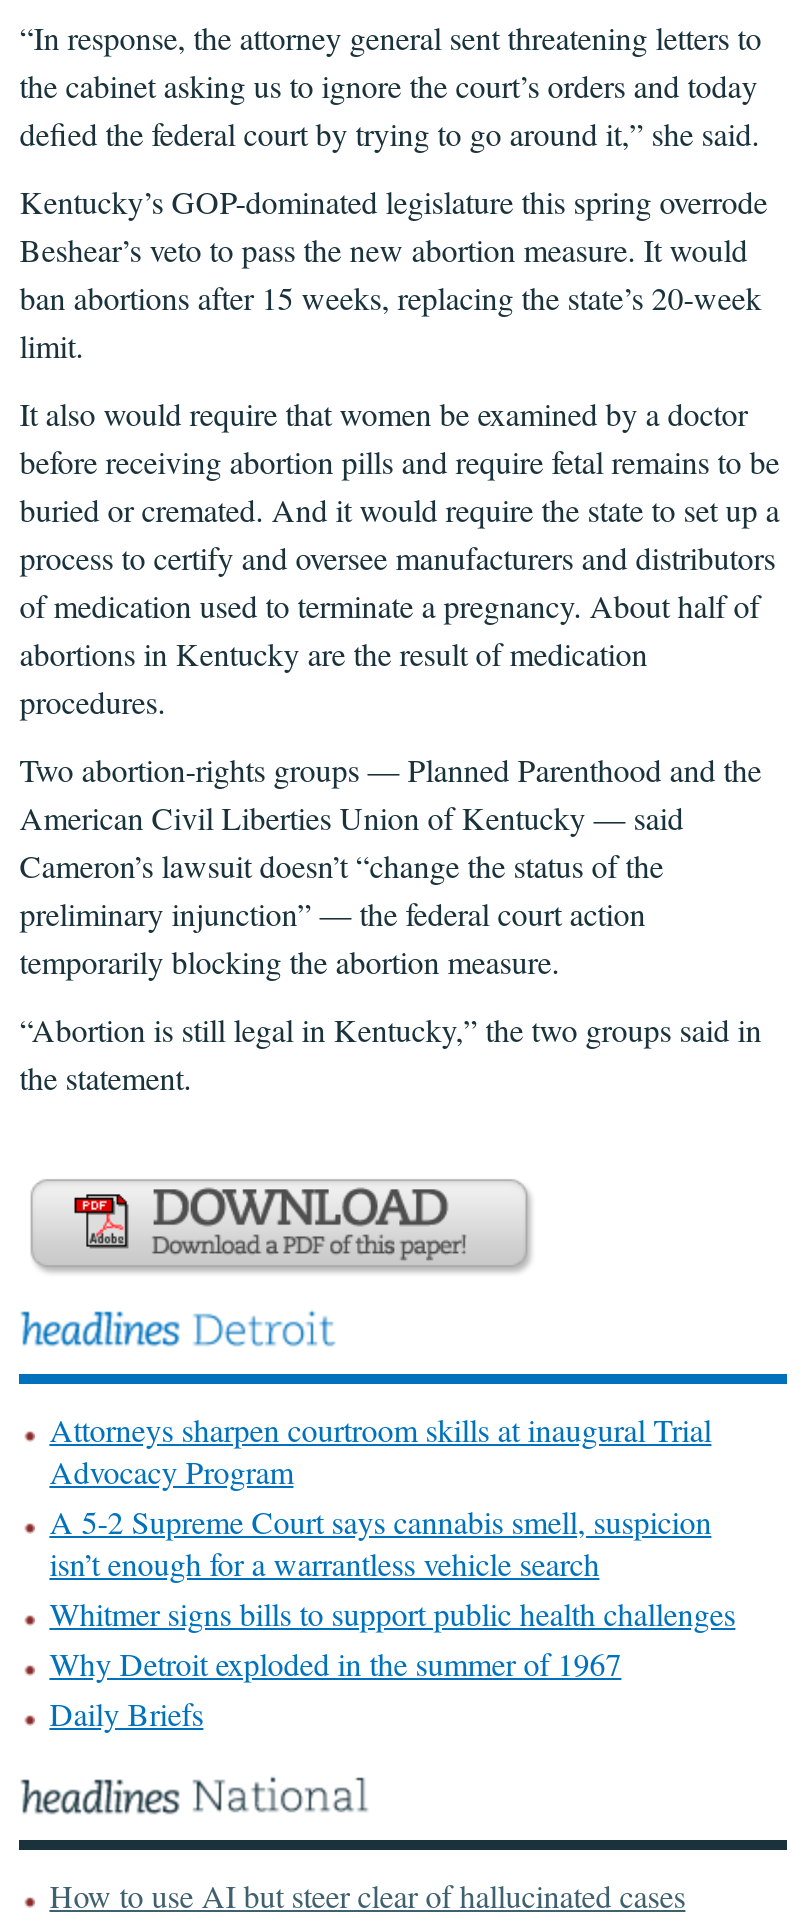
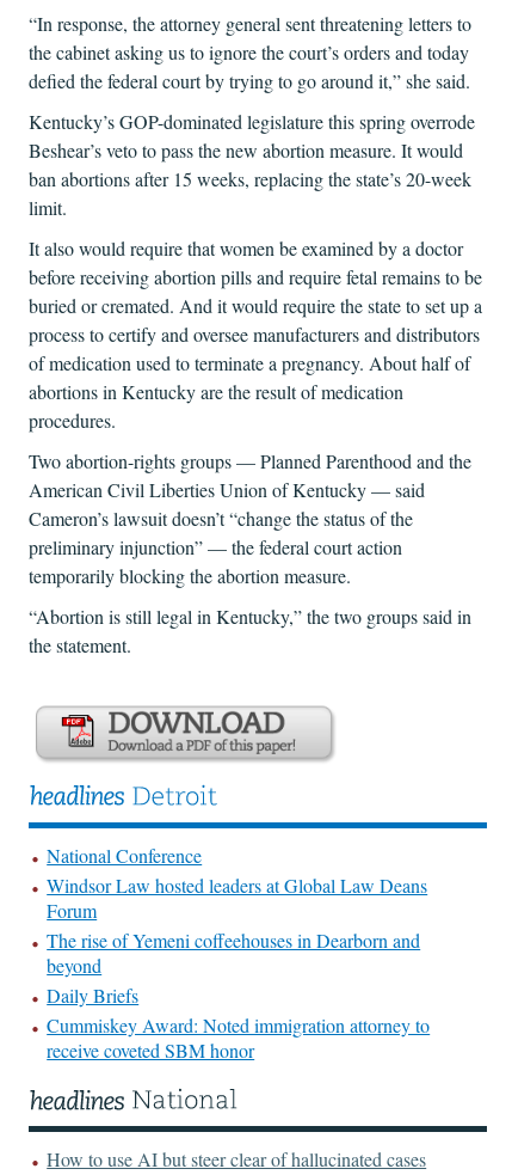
- Attorneys sharpen courtroom skills at inaugural Trial
- Advocacy Program
- A 5-2 Supreme Court says cannabis smell, suspicion
- isn’t enough for a warrantless vehicle search
- Whitmer signs bills to support public health challenges
- Why Detroit exploded in the summer of 1967
+ National Conference
+ Windsor Law hosted leaders at Global Law Deans
+ Forum
+ The rise of Yemeni coffeehouses in Dearborn and
+ beyond

moved up: Daily Briefs

+ Cummiskey Award: Noted immigration attorney to
+ receive coveted SBM honor
